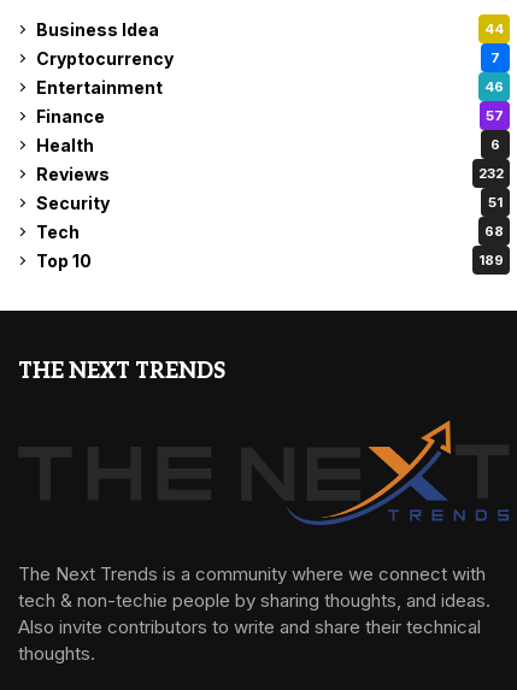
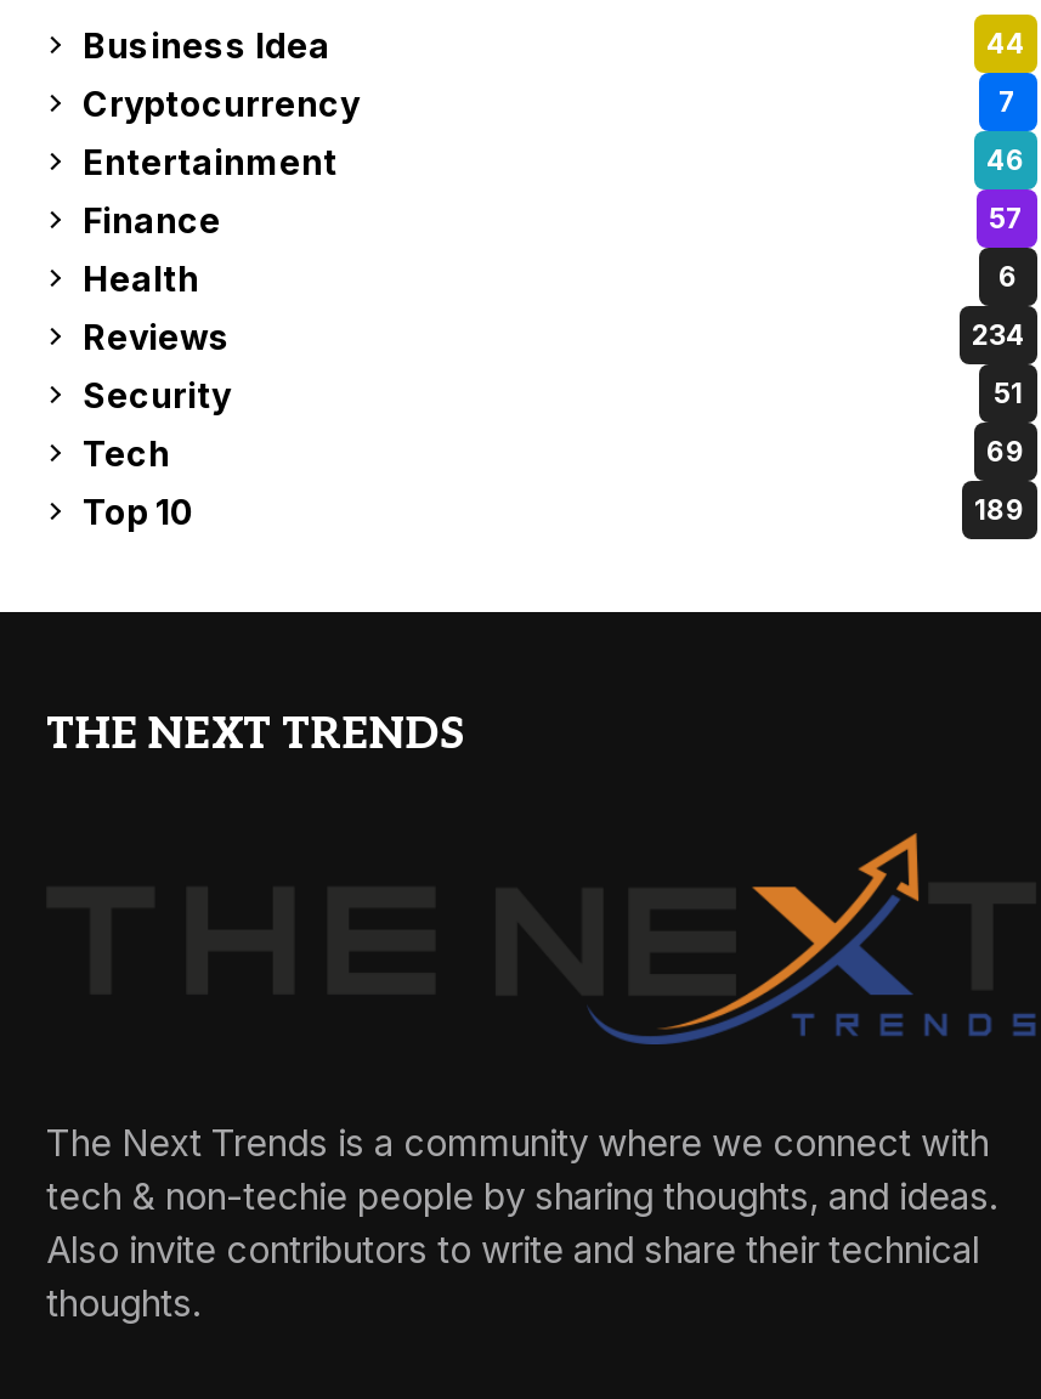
- 232
+ 234

- 68
+ 69
